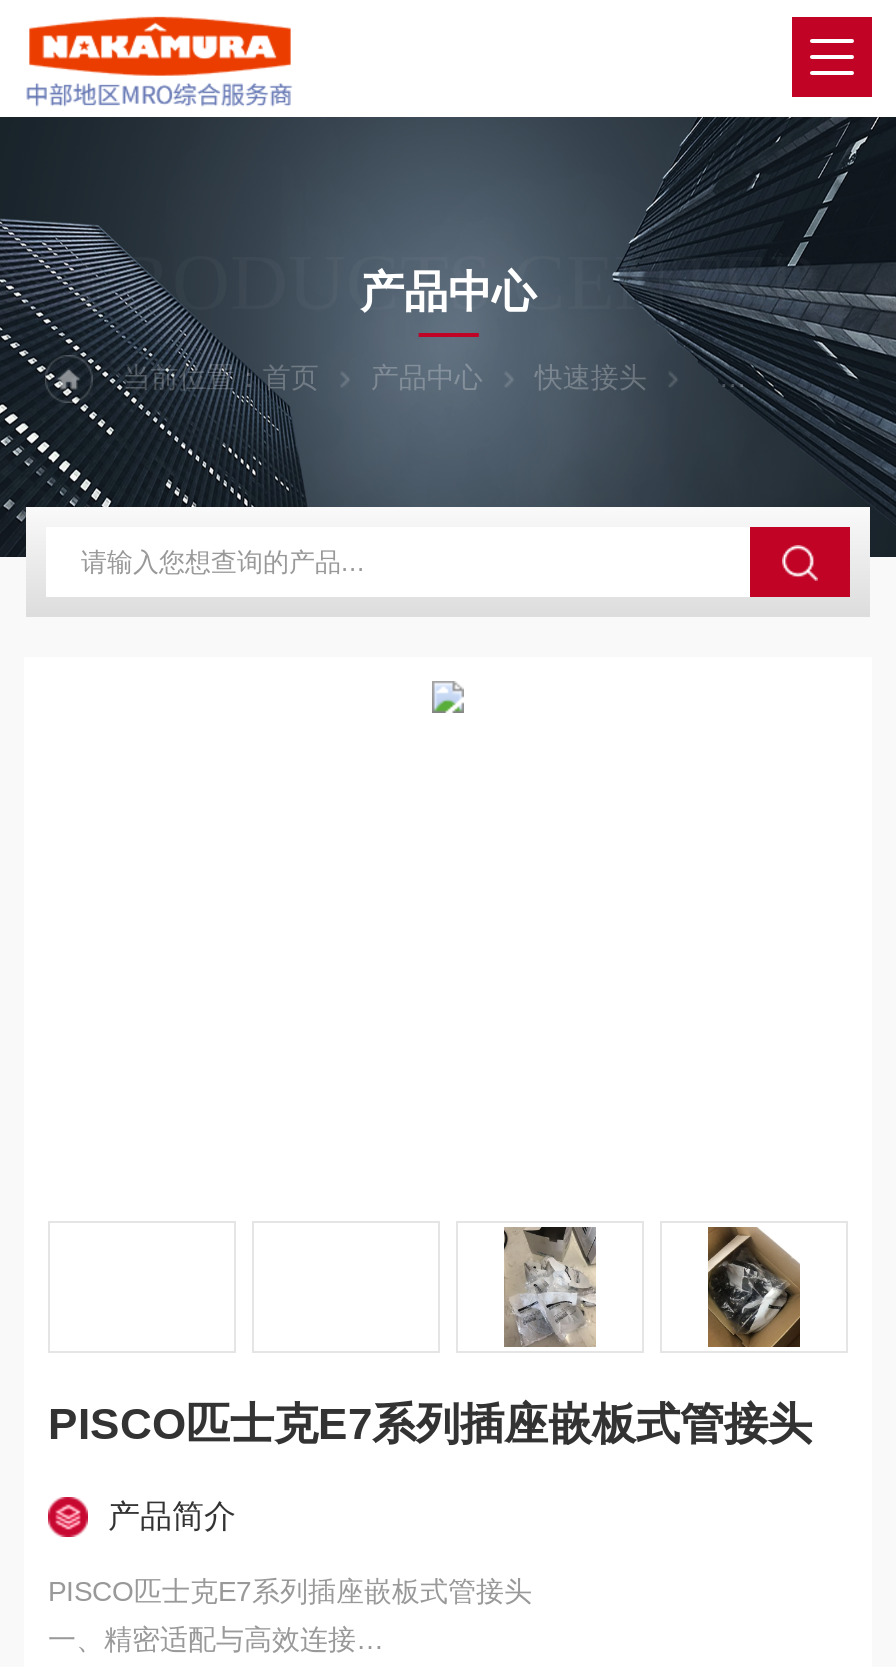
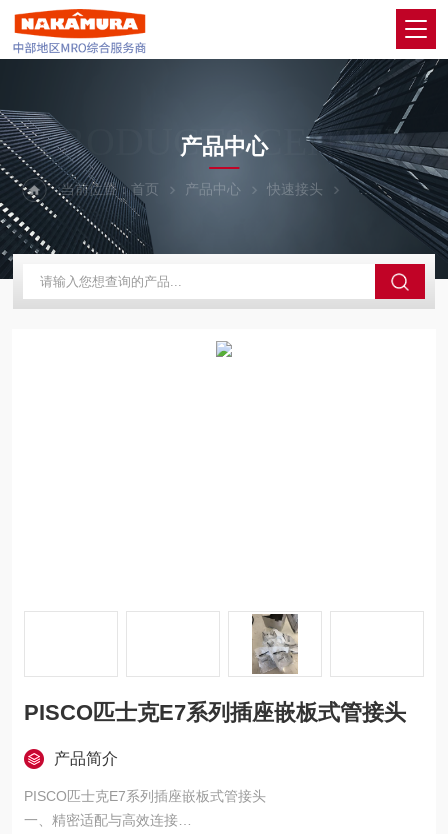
- [image]
